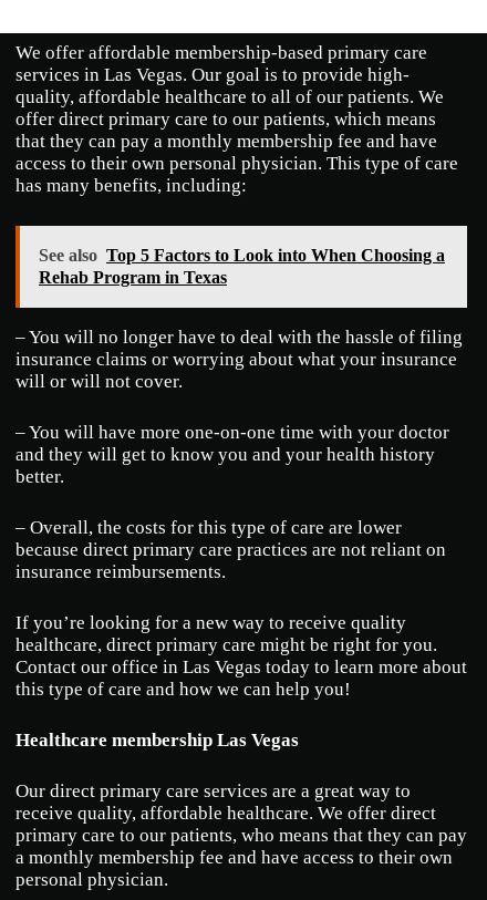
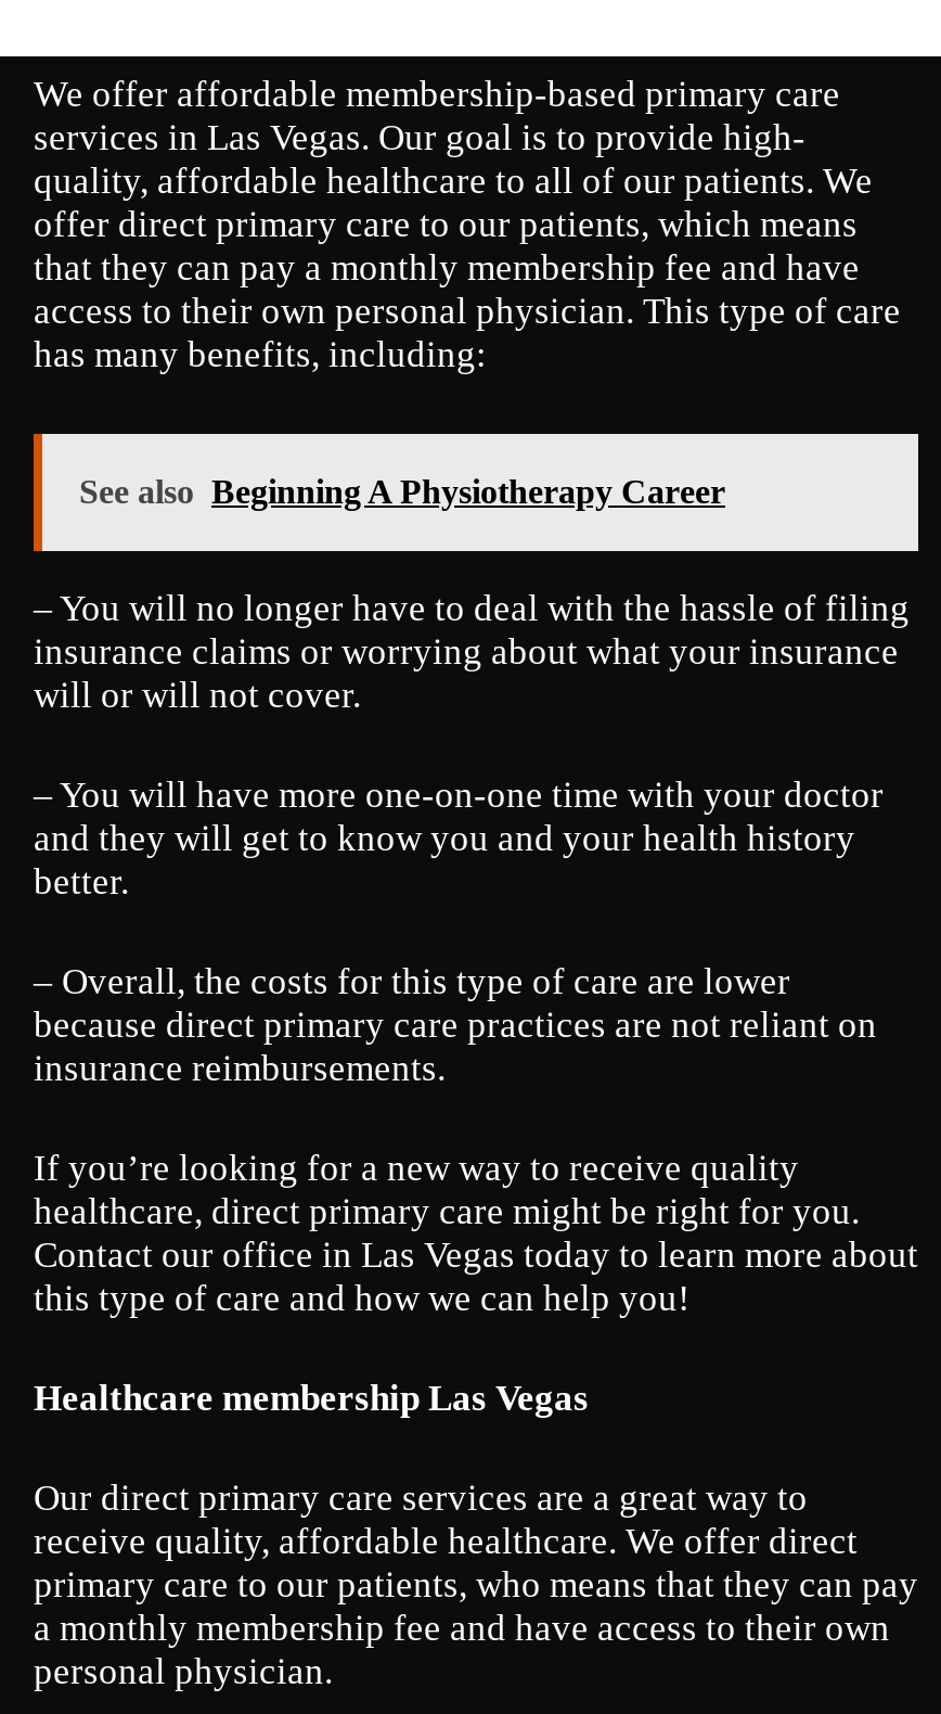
- See also Top 5 Factors to Look into When Choosing a
- Rehab Program in Texas
+ See also Beginning A Physiotherapy Career
